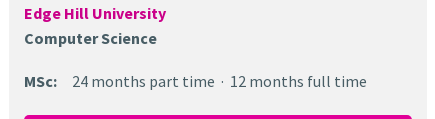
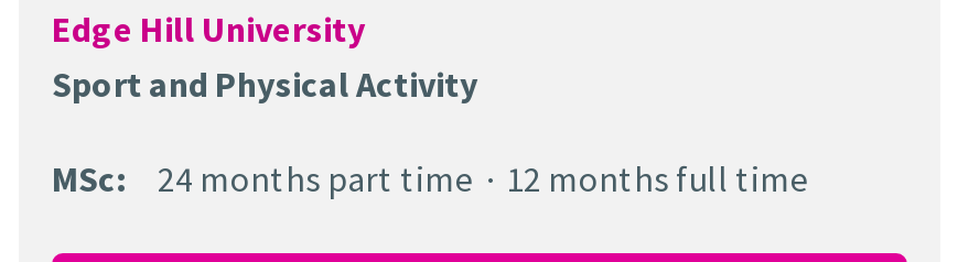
- Computer Science
+ Sport and Physical Activity
